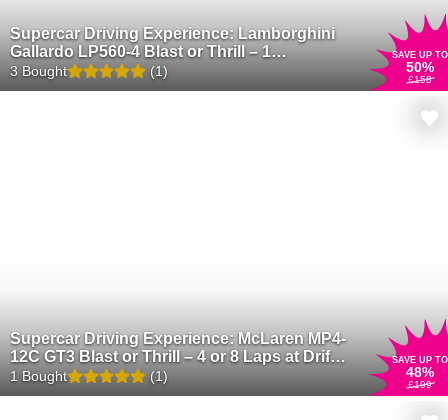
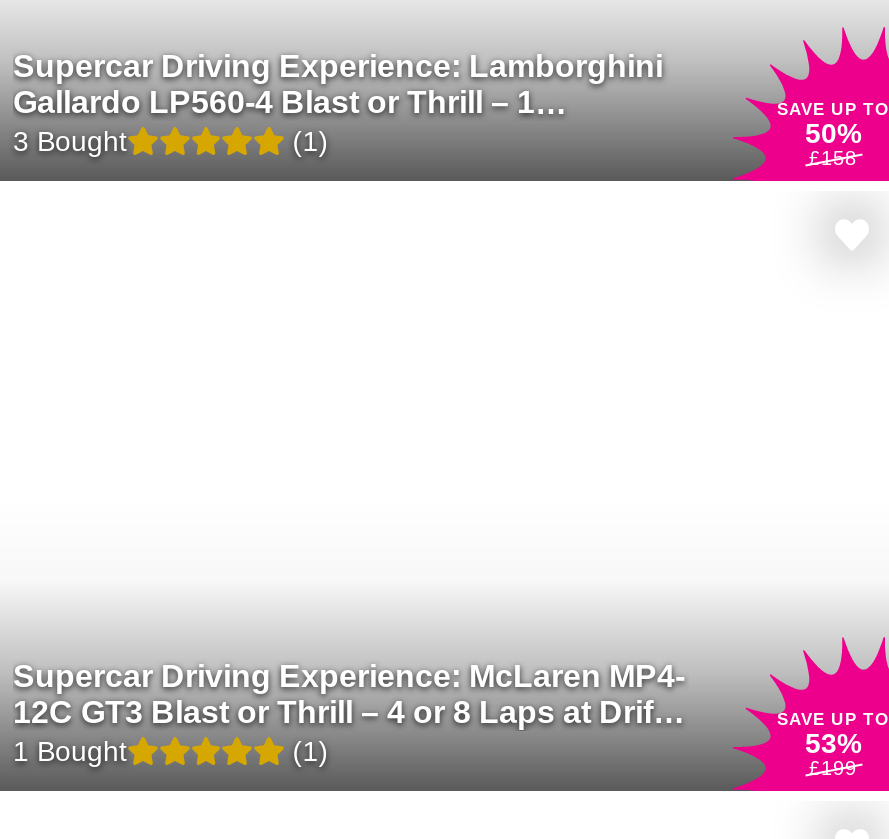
- 48%
+ 53%
